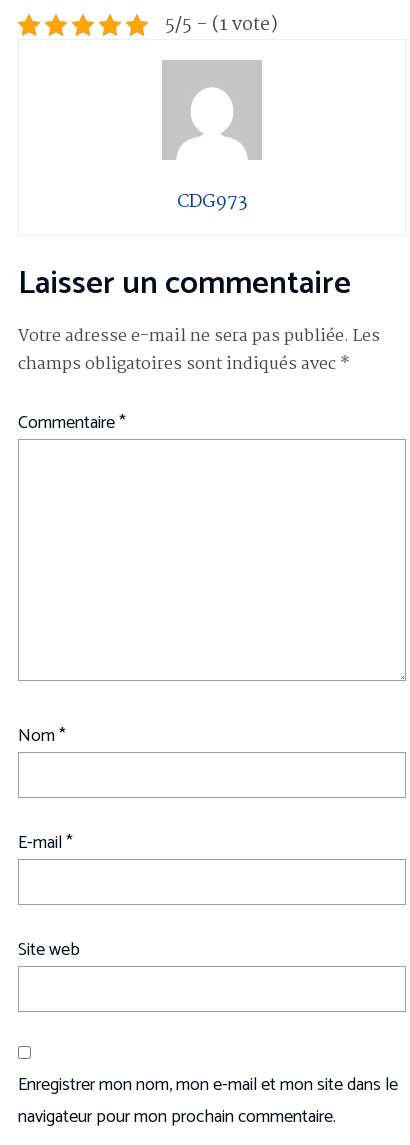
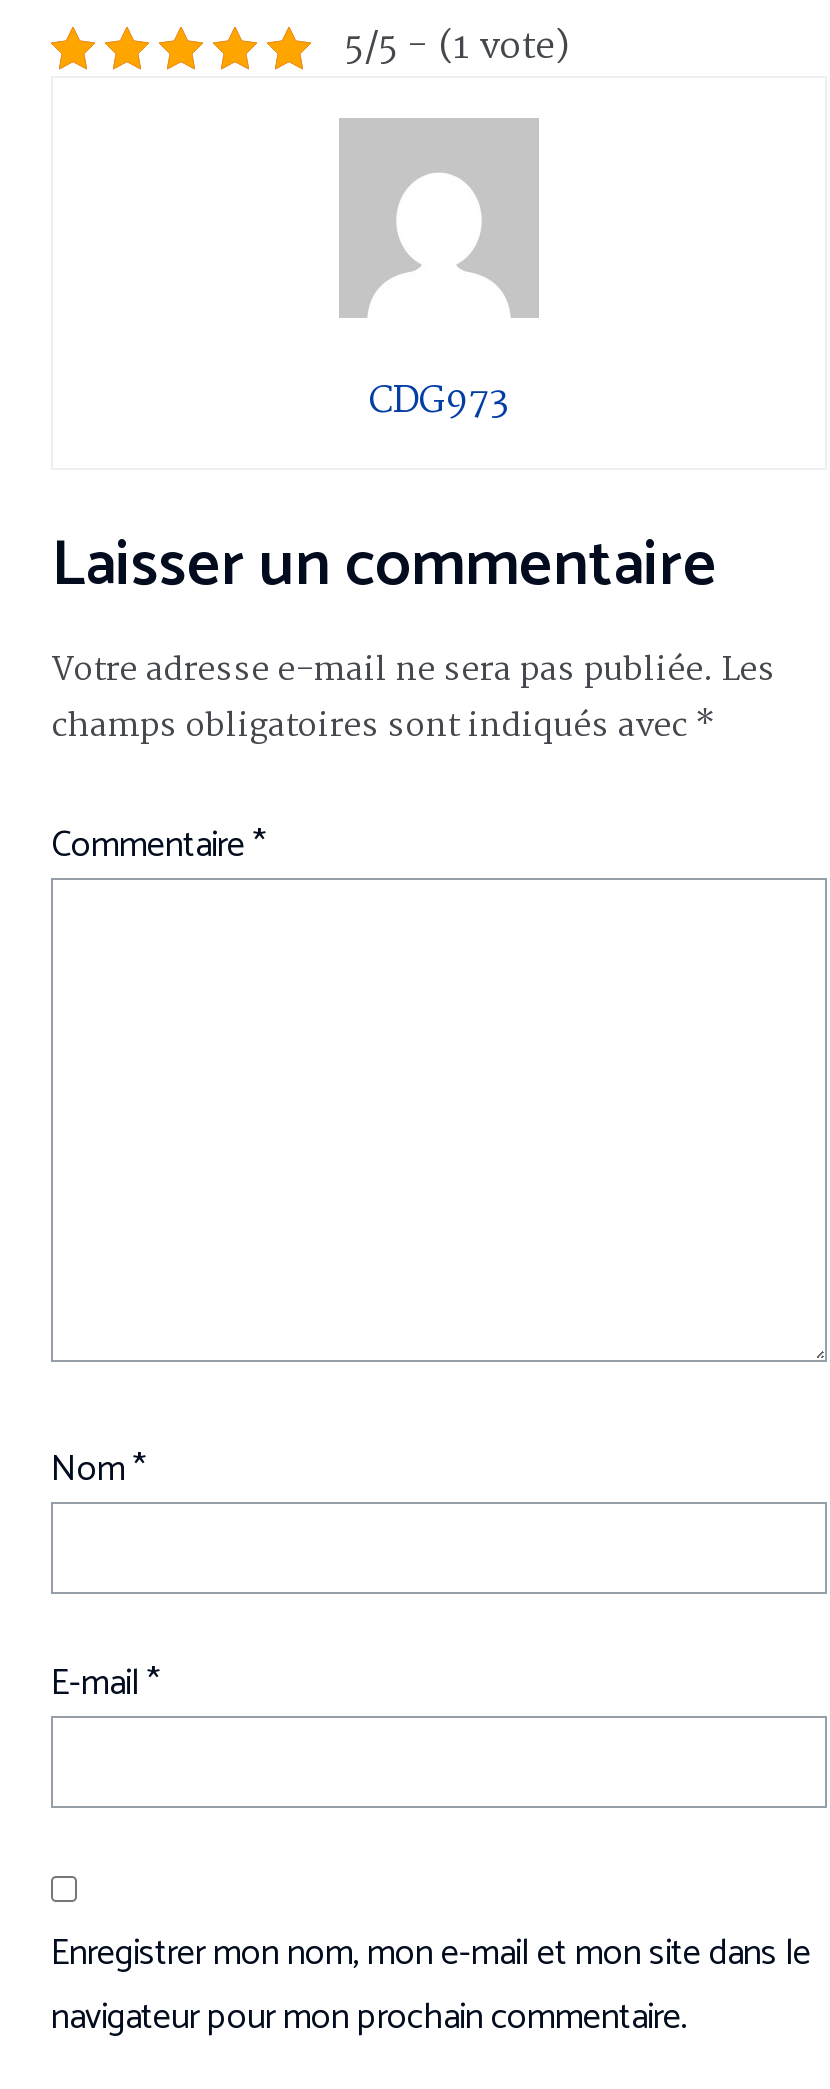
- Site web
